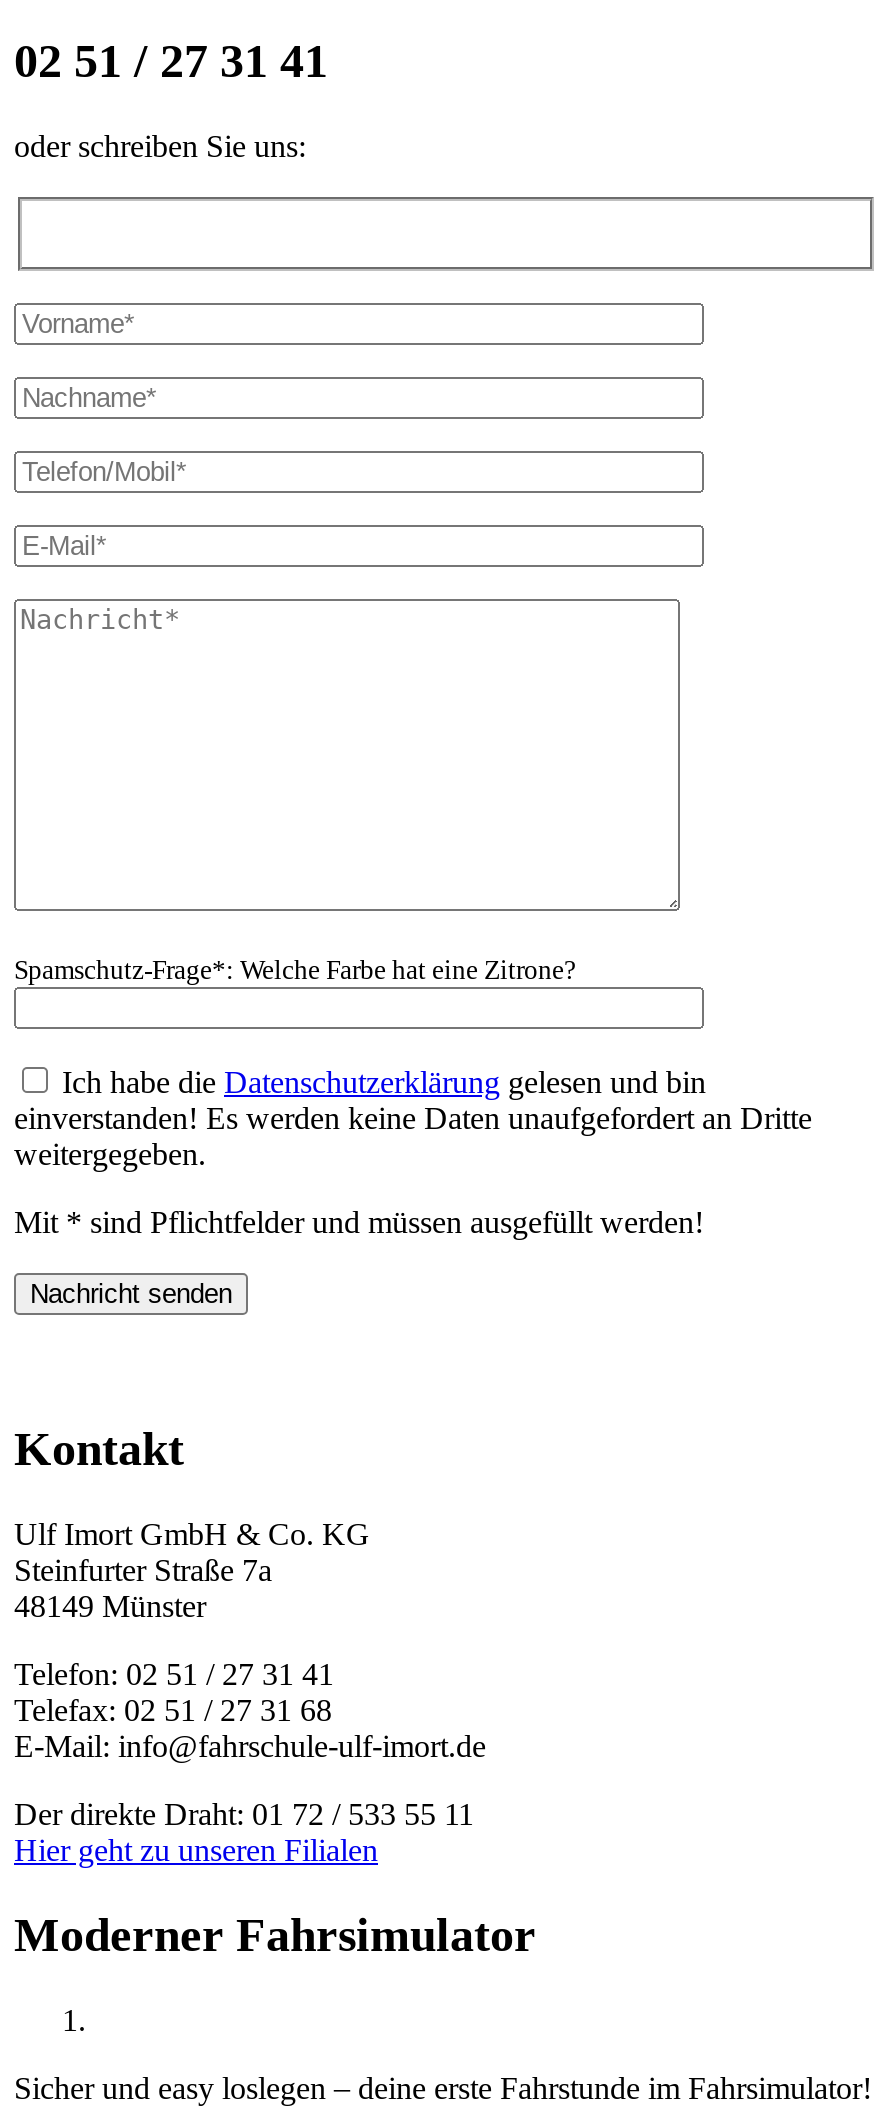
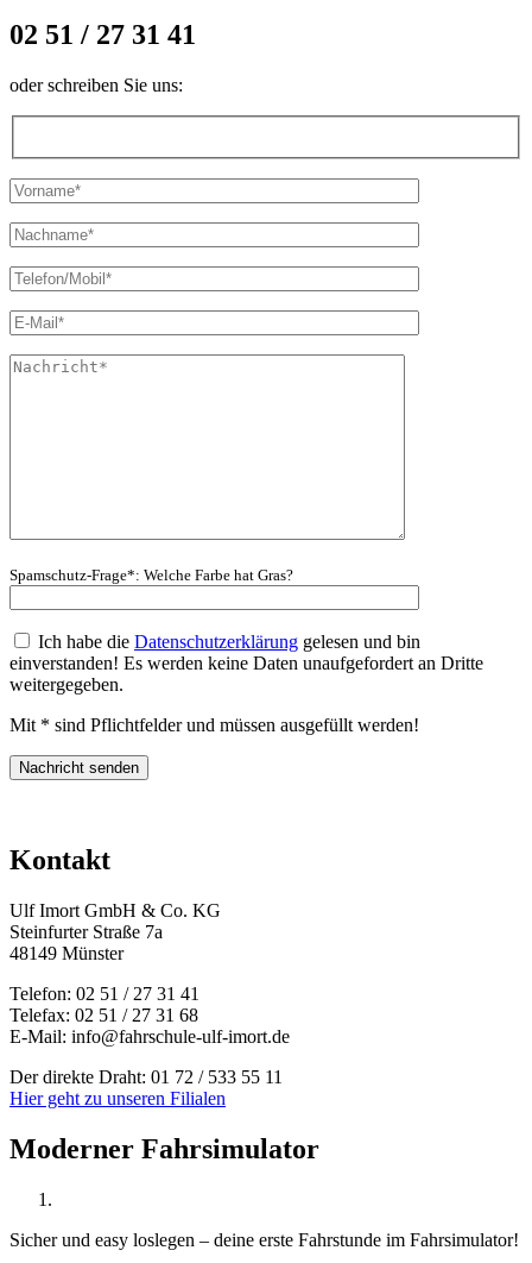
- Spamschutz-Frage*: Welche Farbe hat eine Zitrone?
+ Spamschutz-Frage*: Welche Farbe hat Gras?
